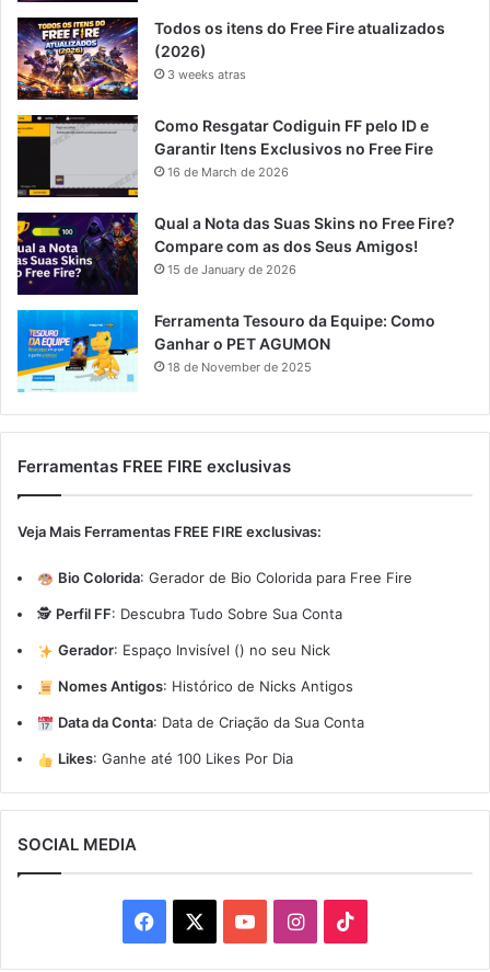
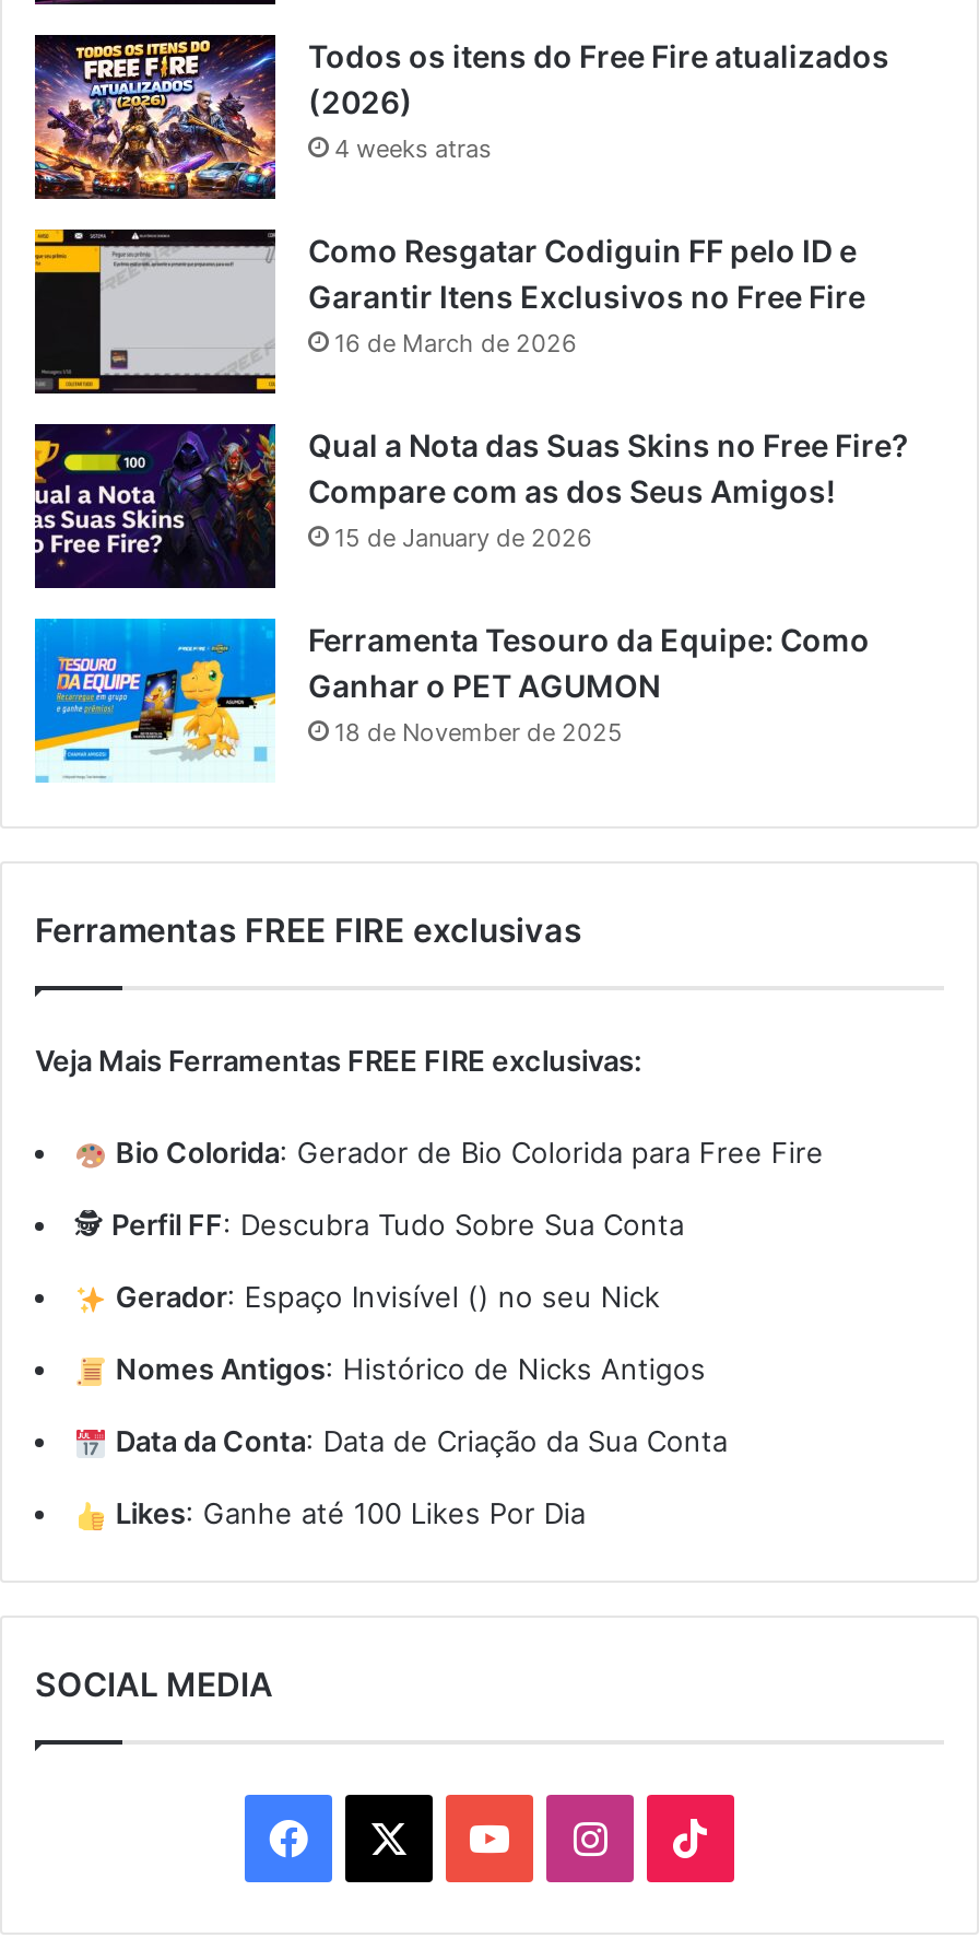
- 3 weeks atras
+ 4 weeks atras
